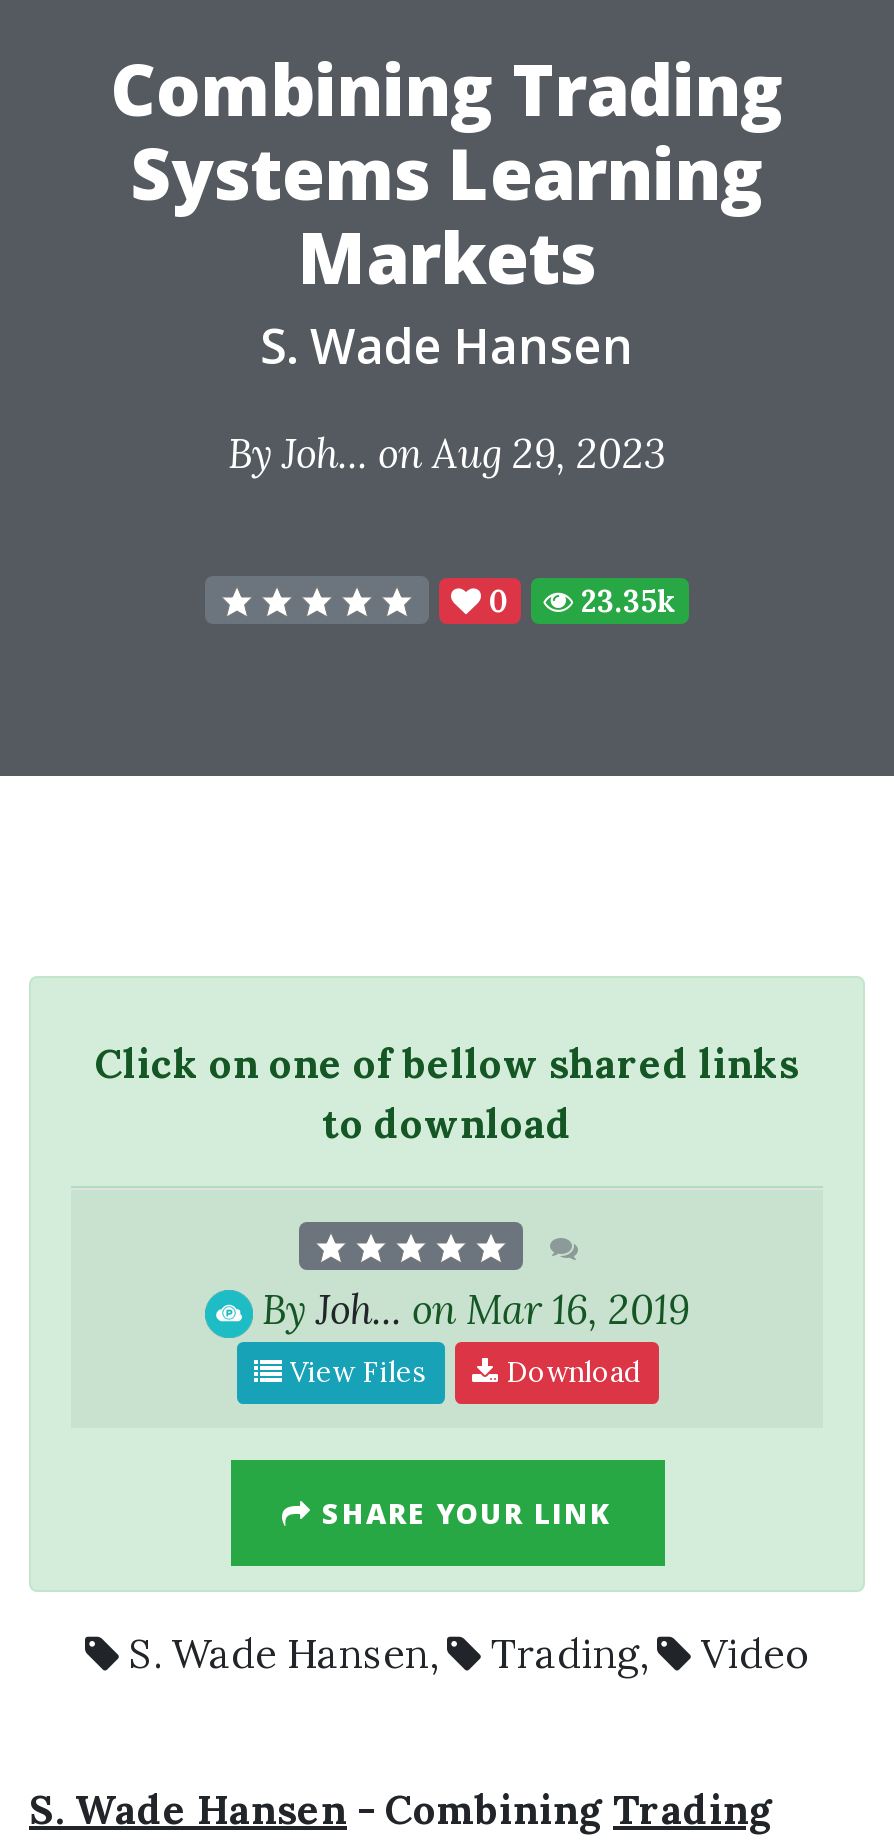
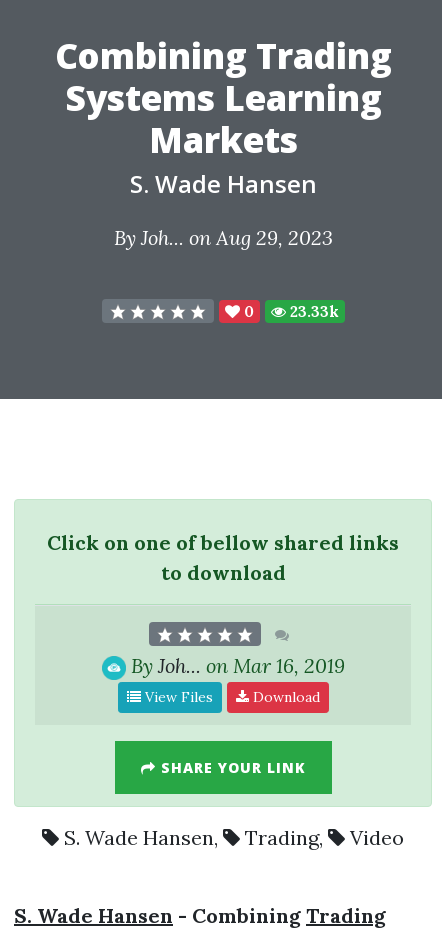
- 0 23.35k
+ 0 23.33k
